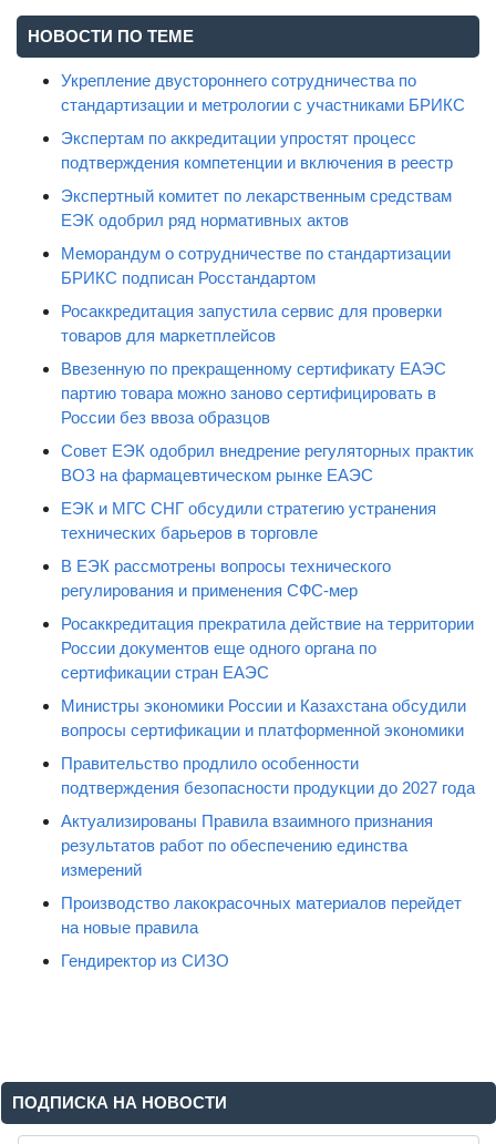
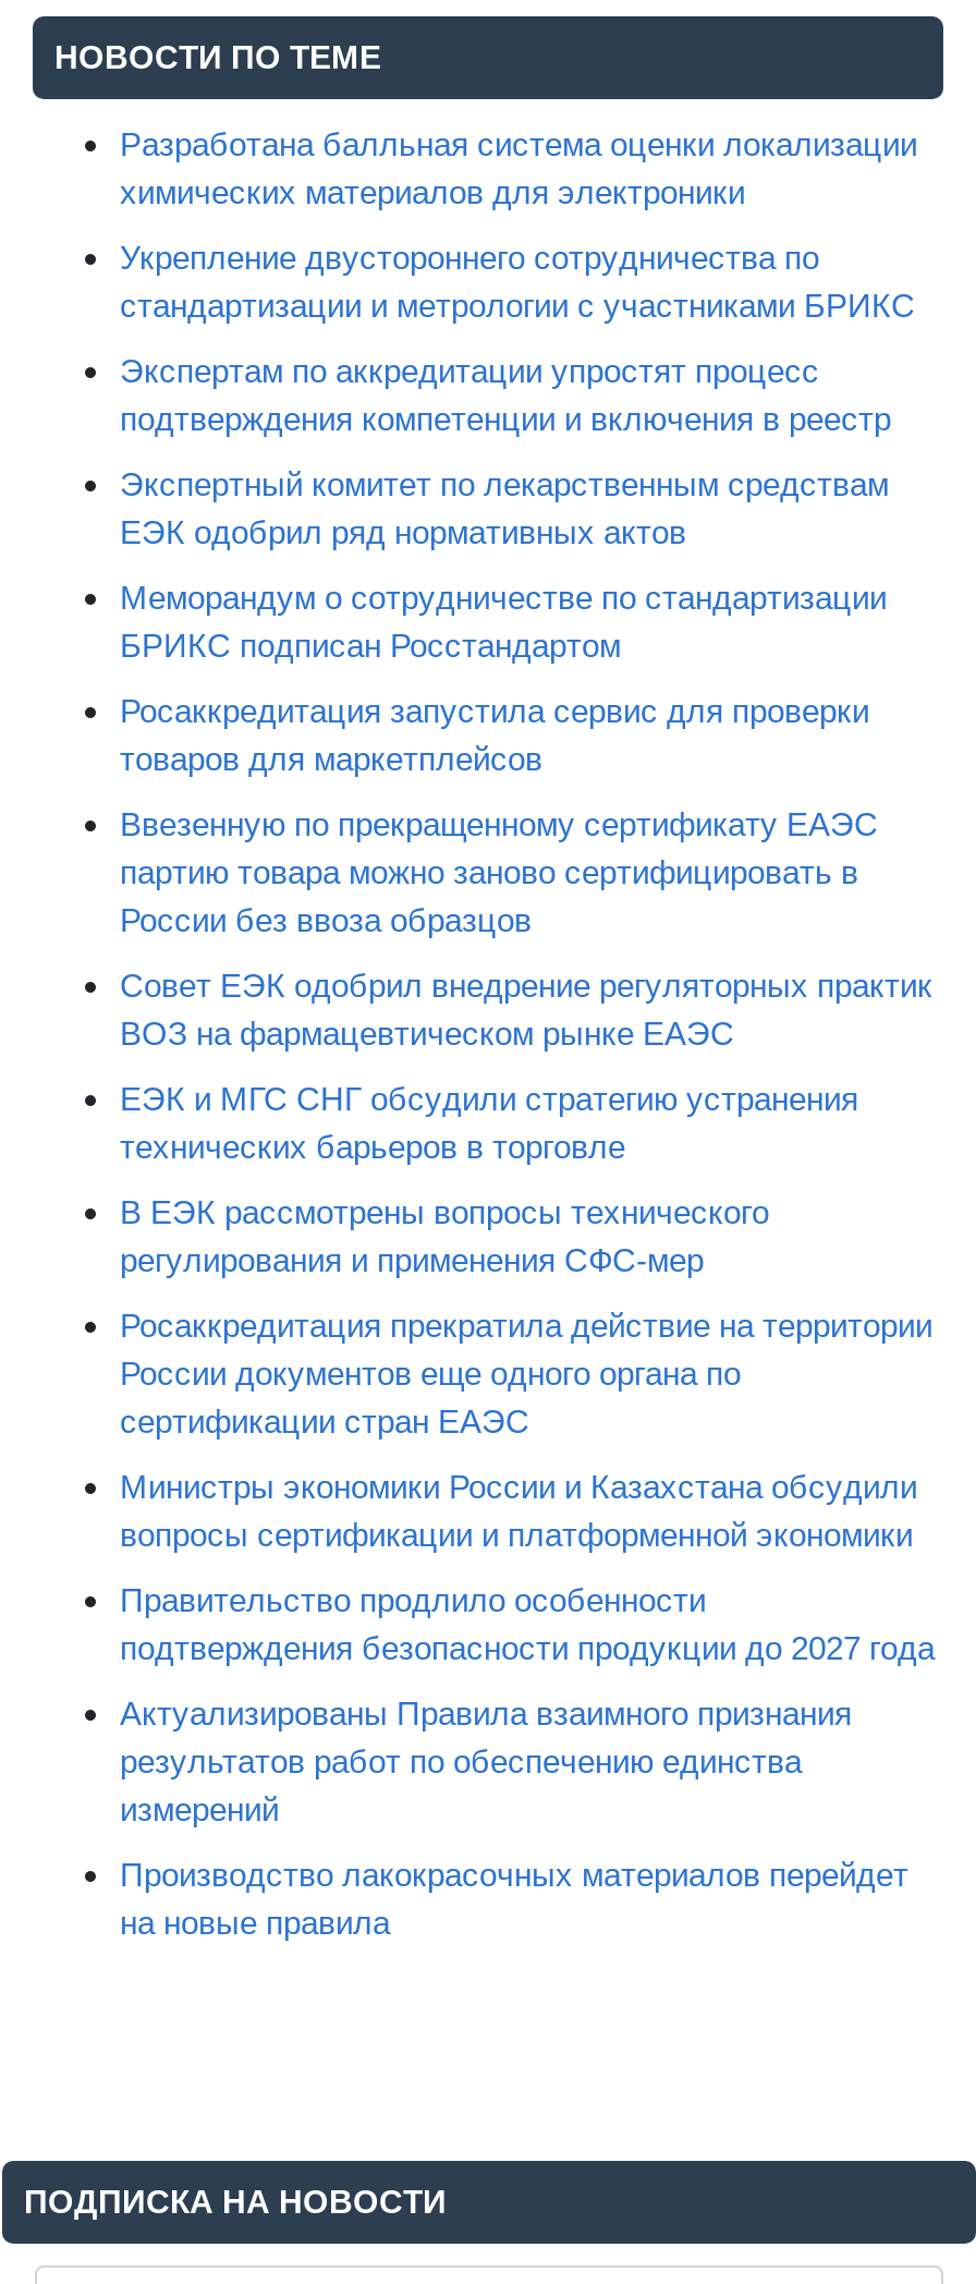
+ Разработана балльная система оценки локализации
+ химических материалов для электроники

moved down: Укрепление двустороннего сотрудничества по | стандартизации и метрологии с участниками БРИКС | Экспертам по аккредитации упростят процесс | ... | Производство лакокрасочных материалов перейдет | на новые правила

- Гендиректор из СИЗО
